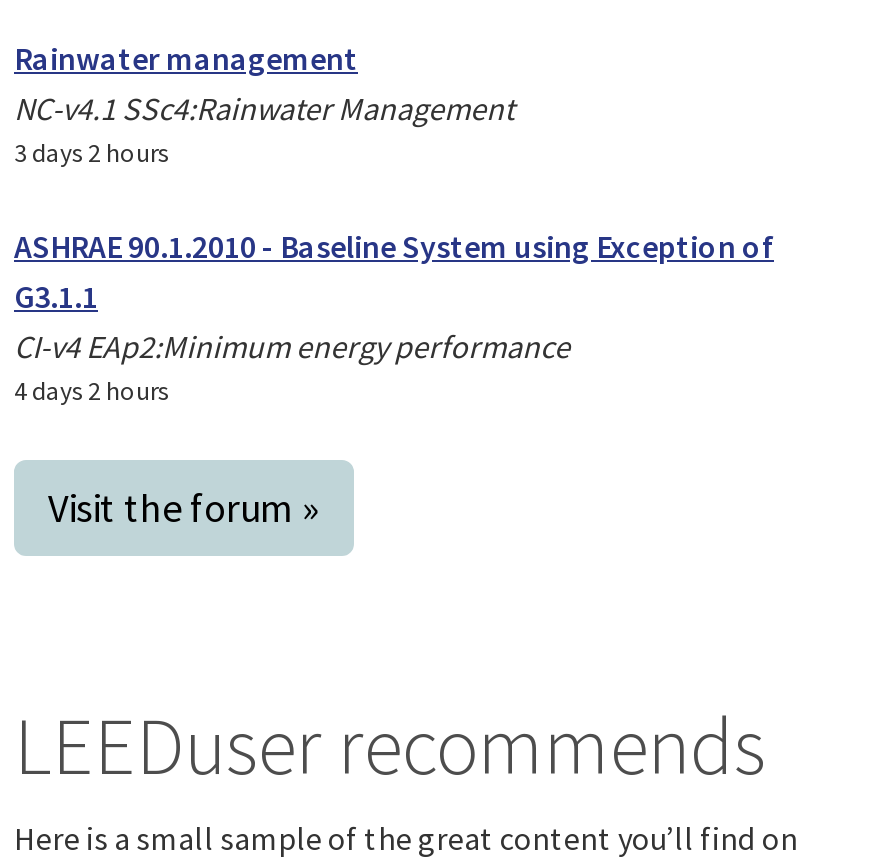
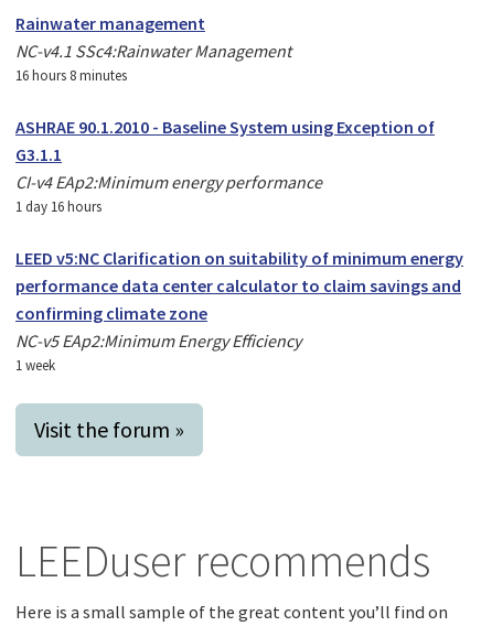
- 3 days 2 hours
+ 16 hours 8 minutes

- 4 days 2 hours
+ 1 day 16 hours
+ LEED v5:NC Clarification on suitability of minimum energy
+ performance data center calculator to claim savings and
+ confirming climate zone
+ NC-v5 EAp2:Minimum Energy Efficiency
+ 1 week
